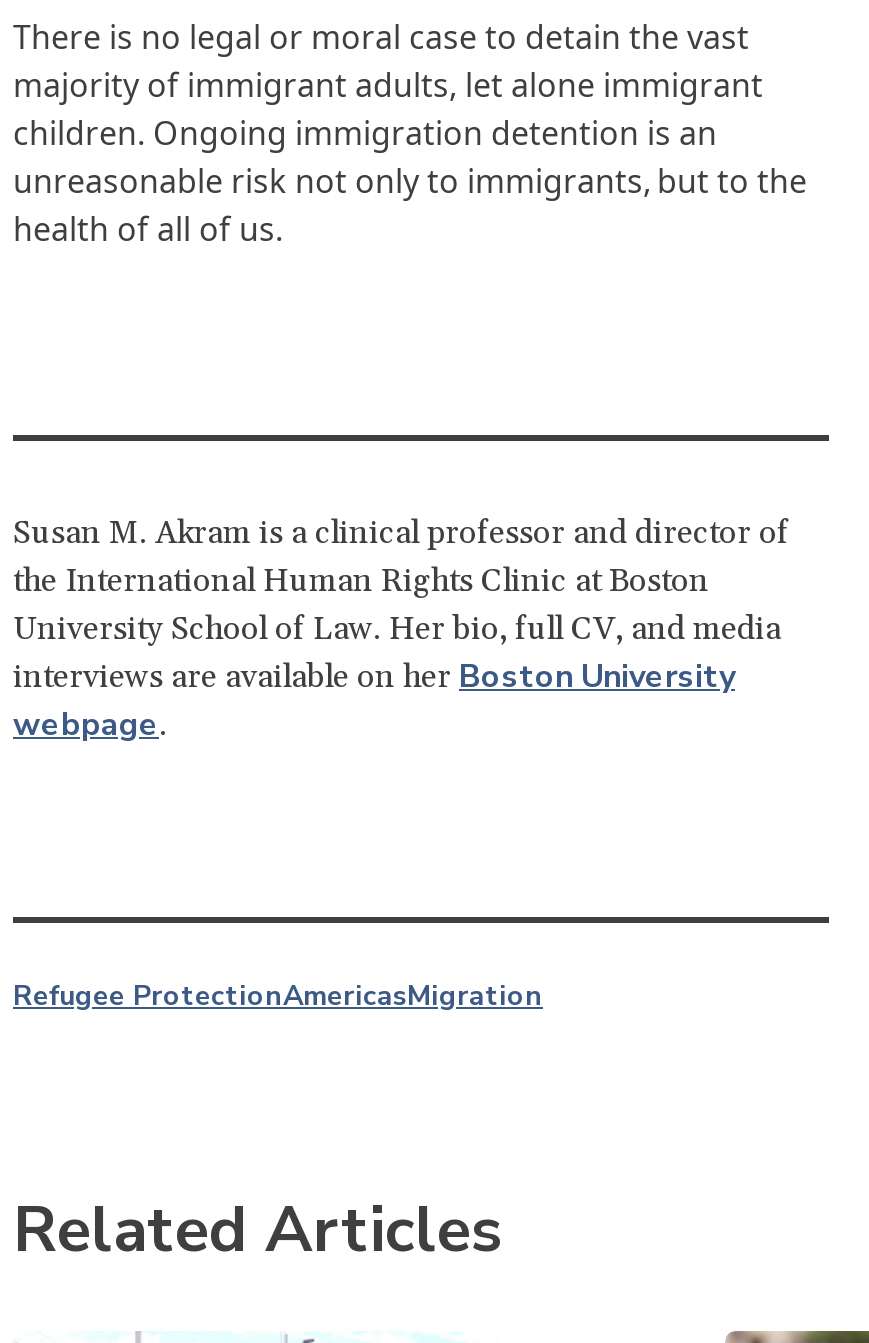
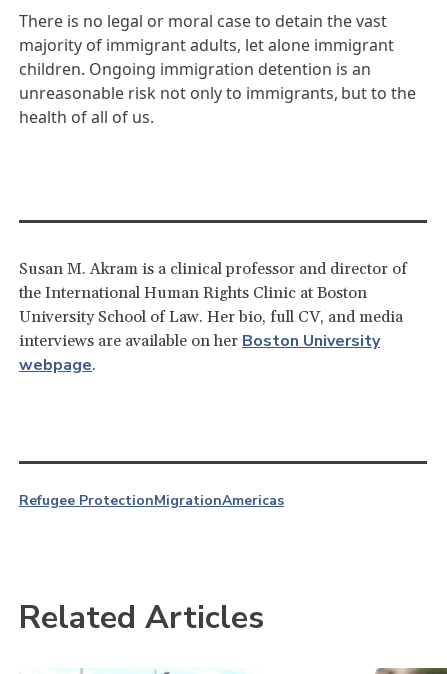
- Refugee ProtectionAmericasMigration
+ Refugee ProtectionMigrationAmericas
